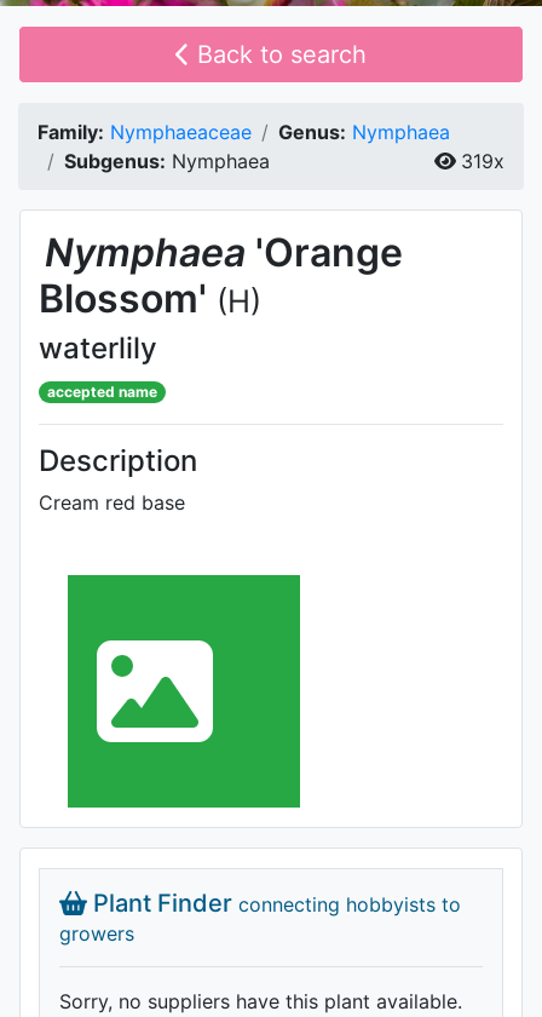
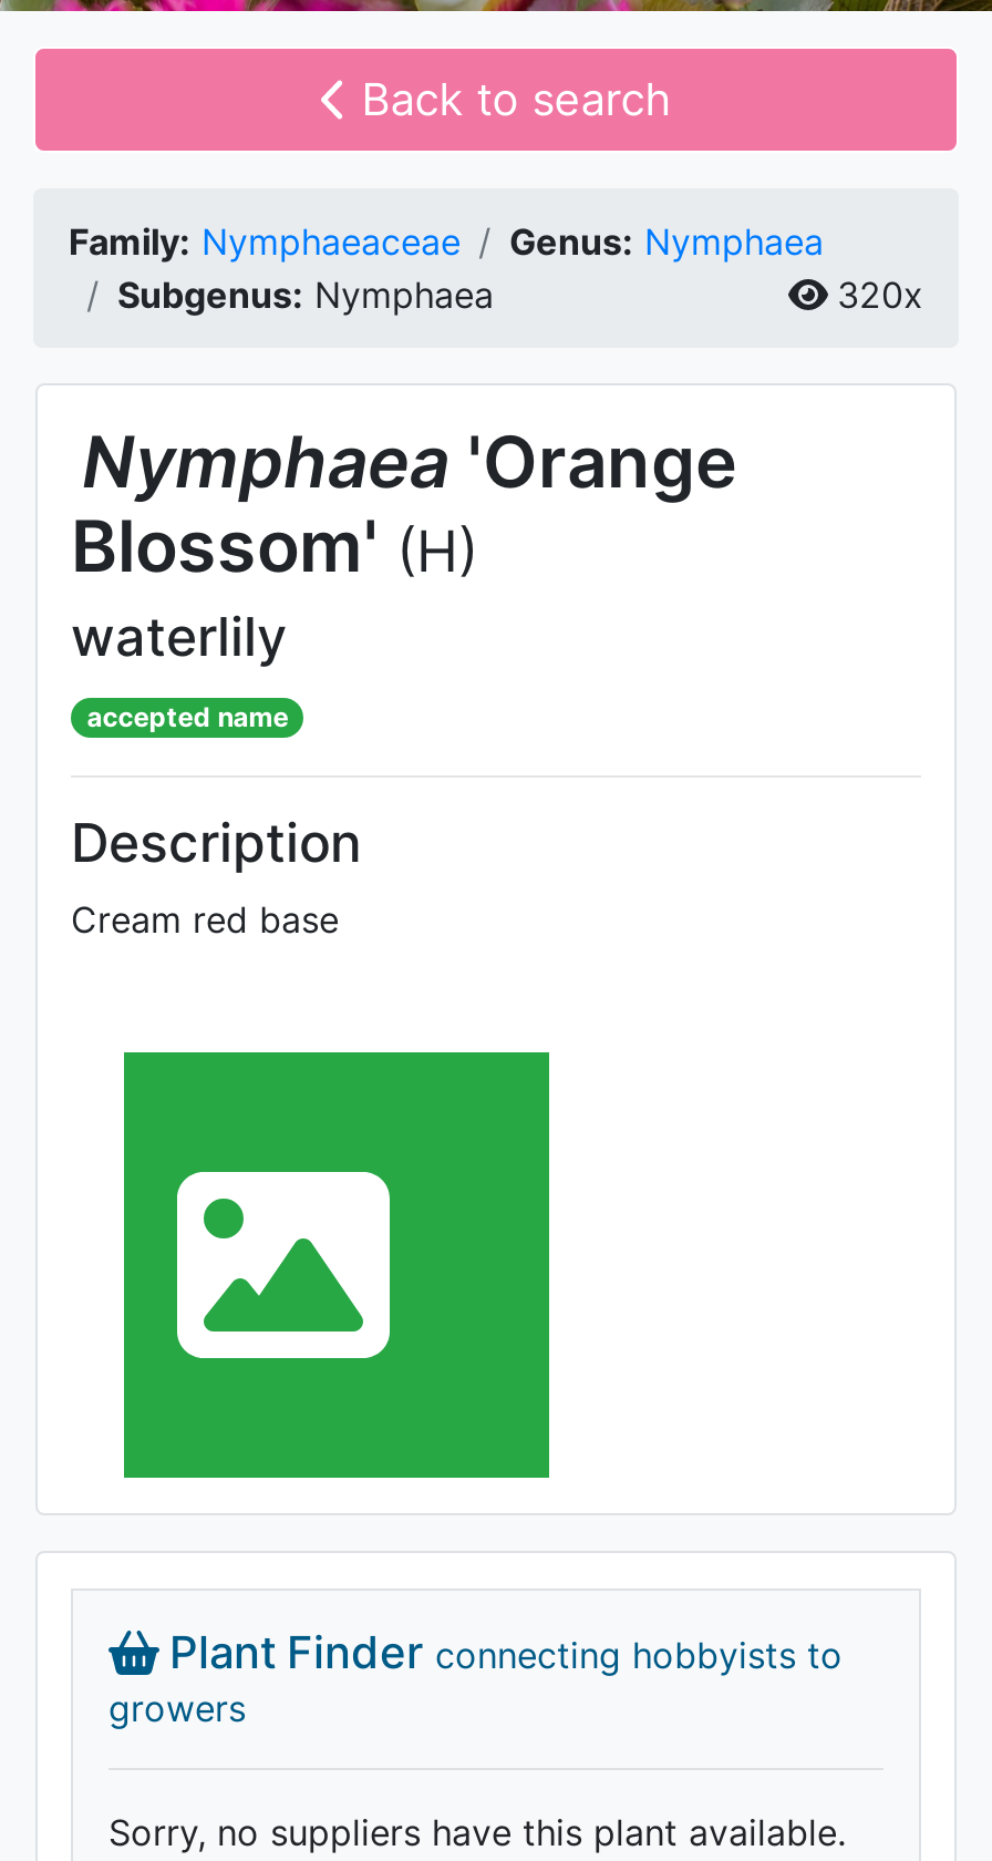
- 319x
+ 320x
